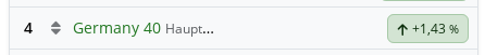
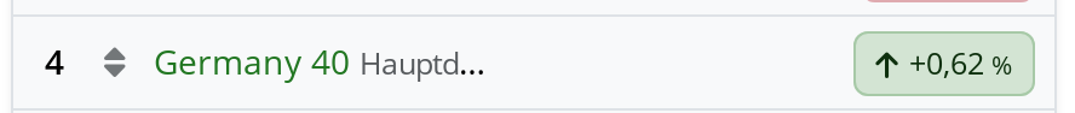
- +1,43%
+ +0,62%
